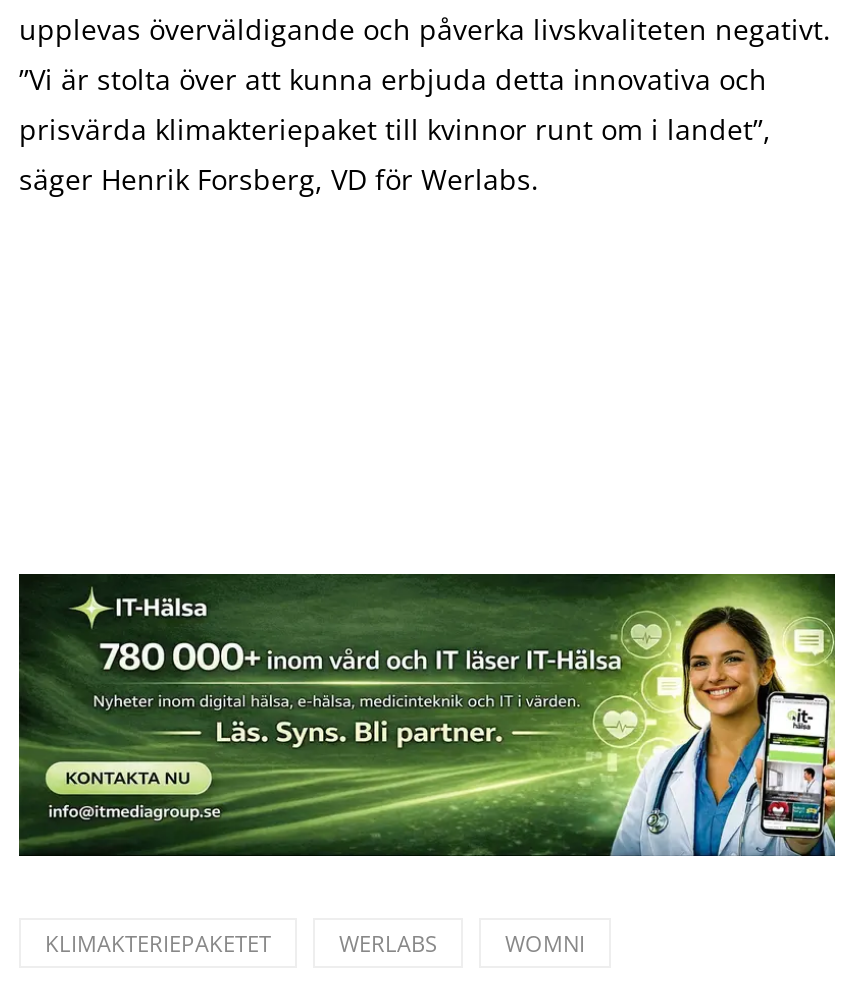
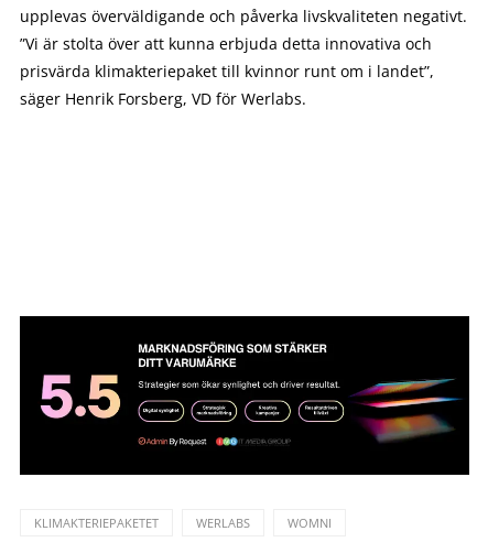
- [image]
+ [image]
